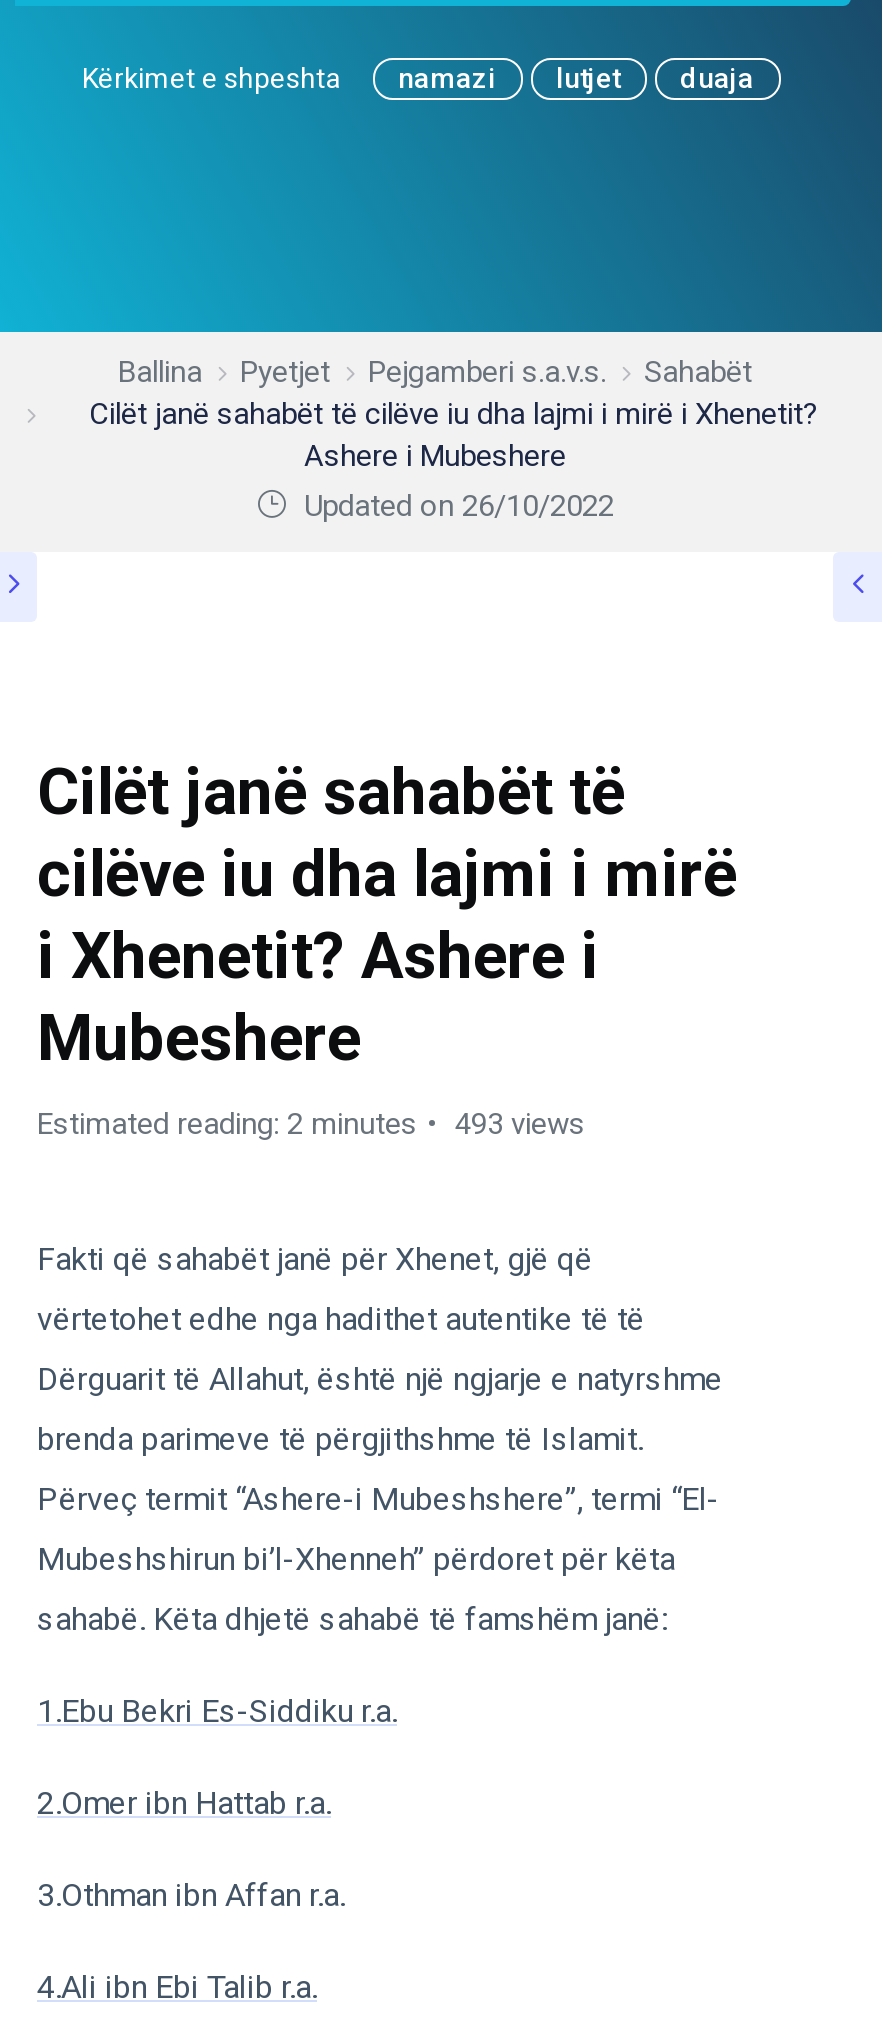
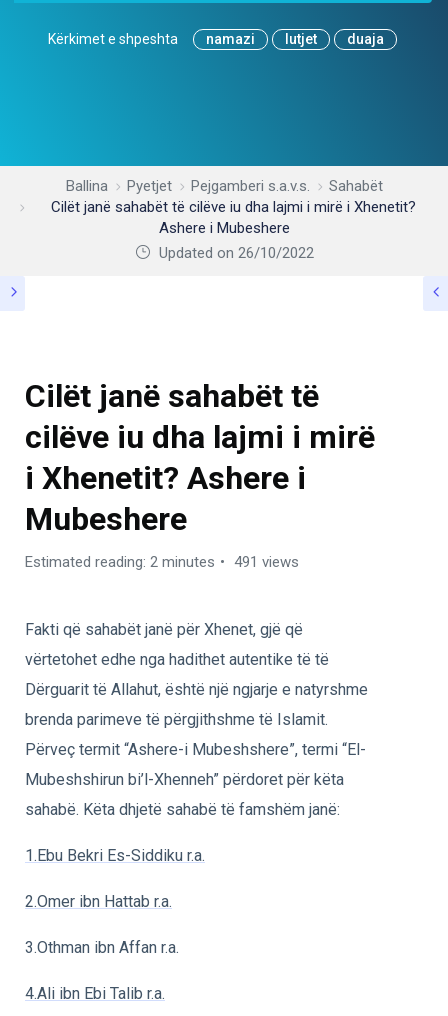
- Estimated reading: 2 minutes 493 views
+ Estimated reading: 2 minutes 491 views
